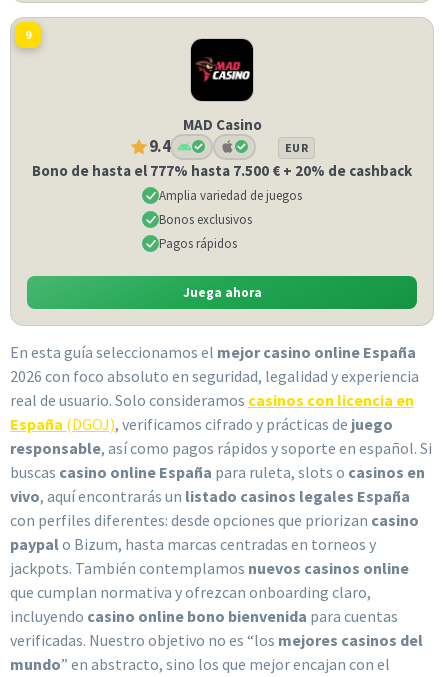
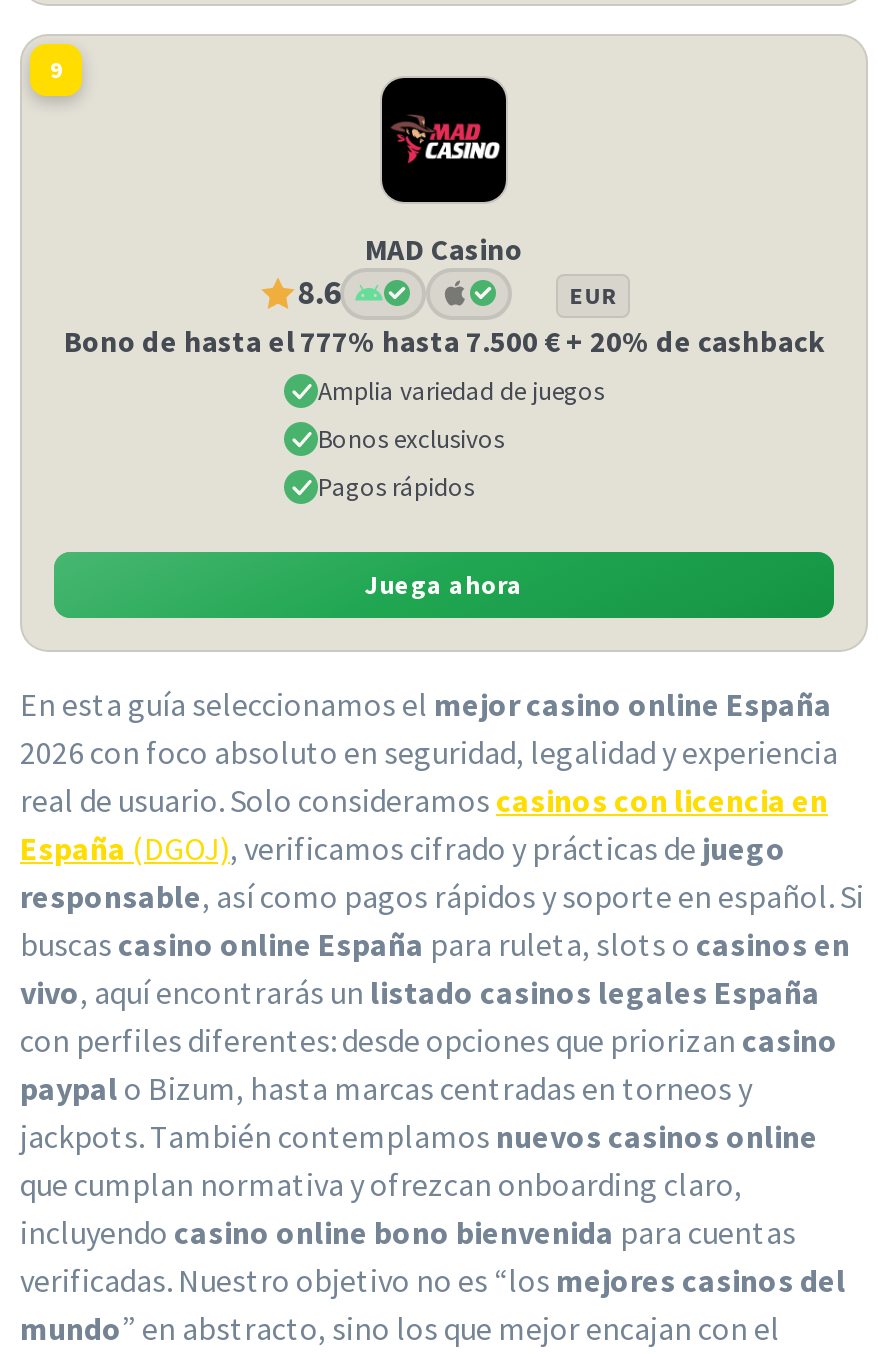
- 9.4
+ 8.6
